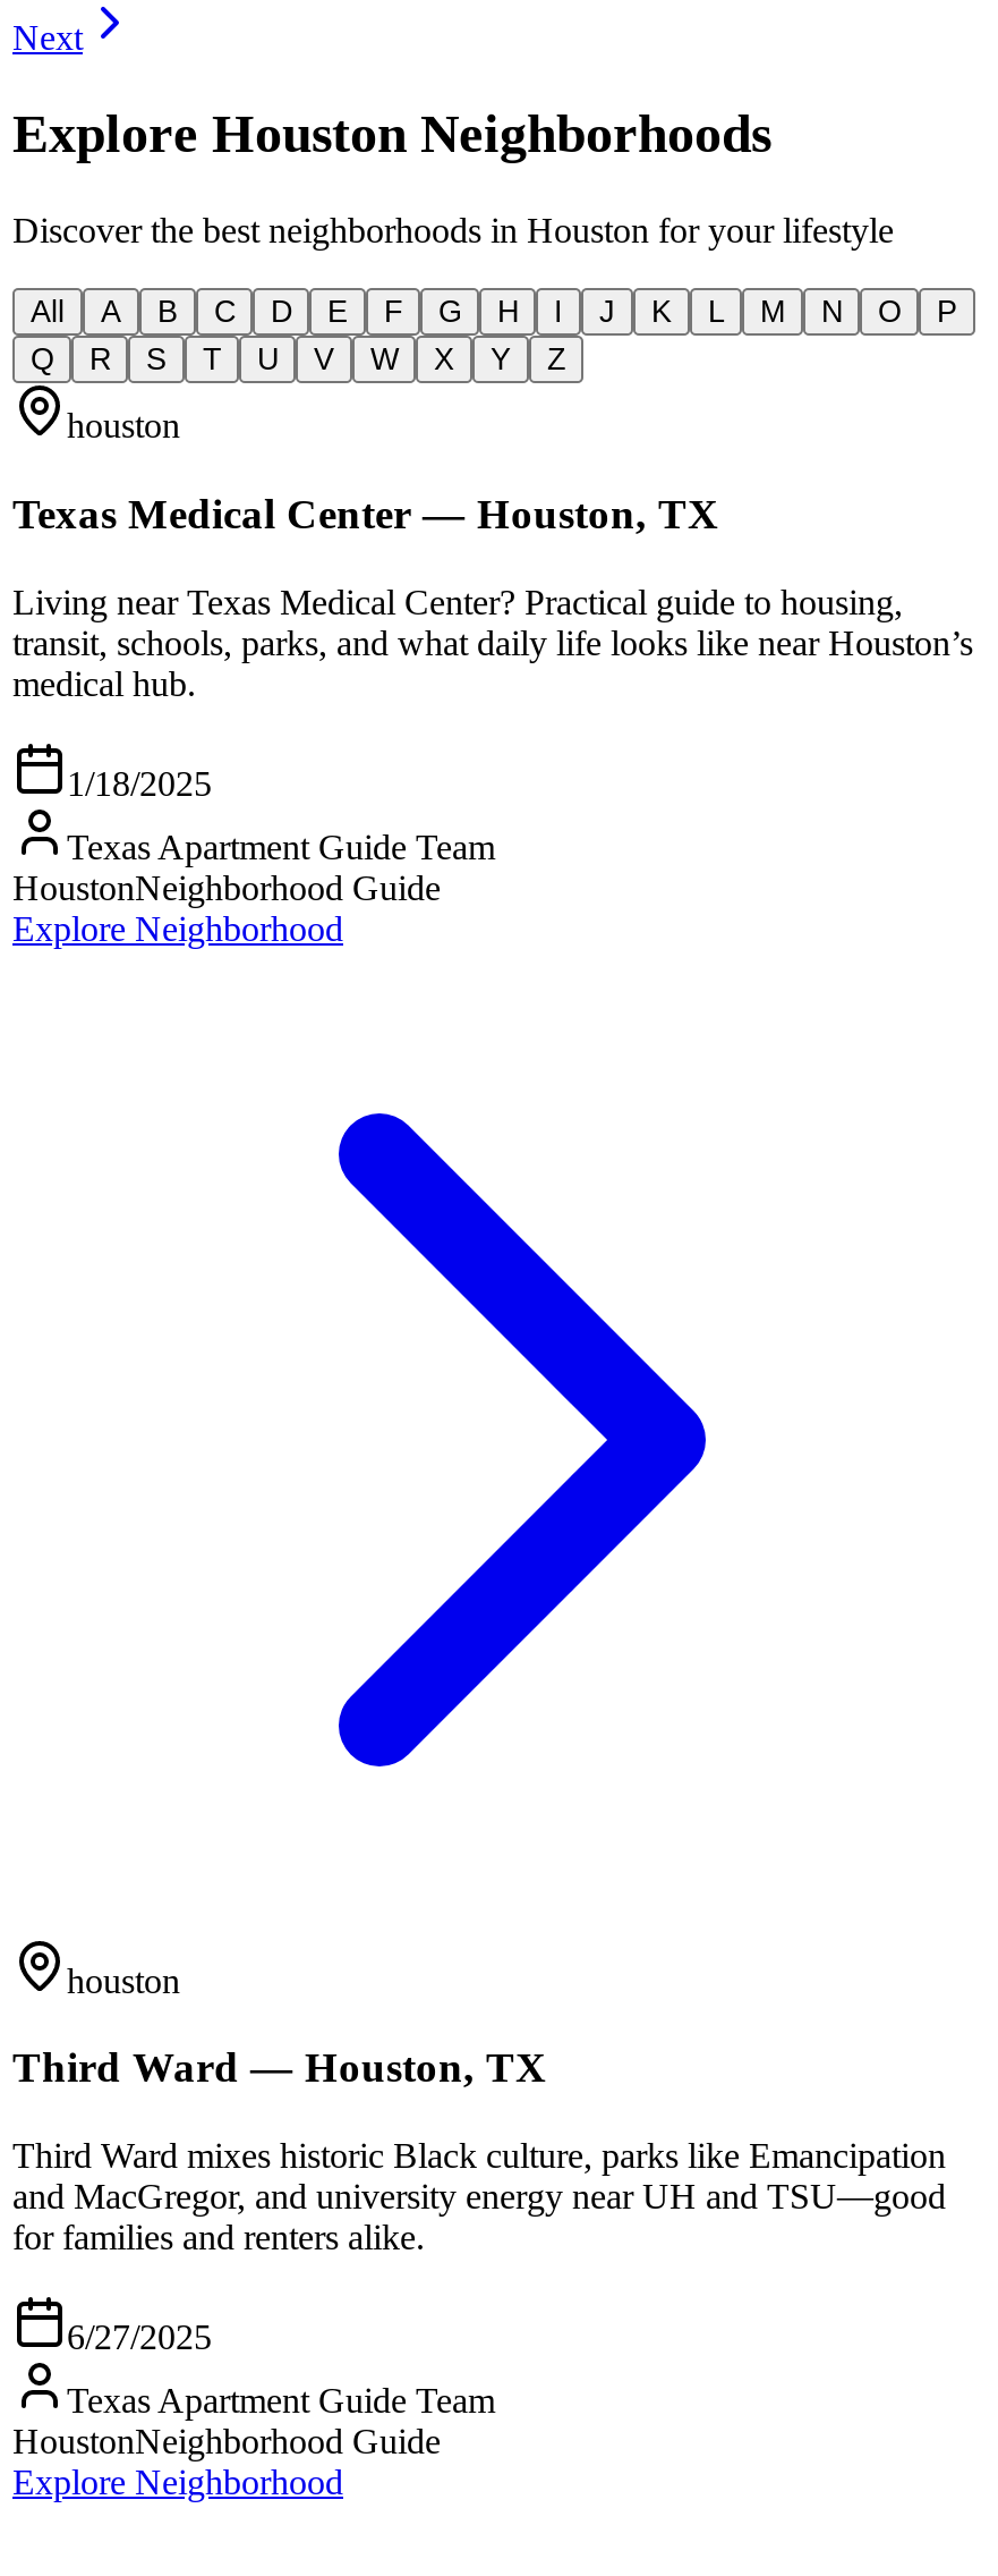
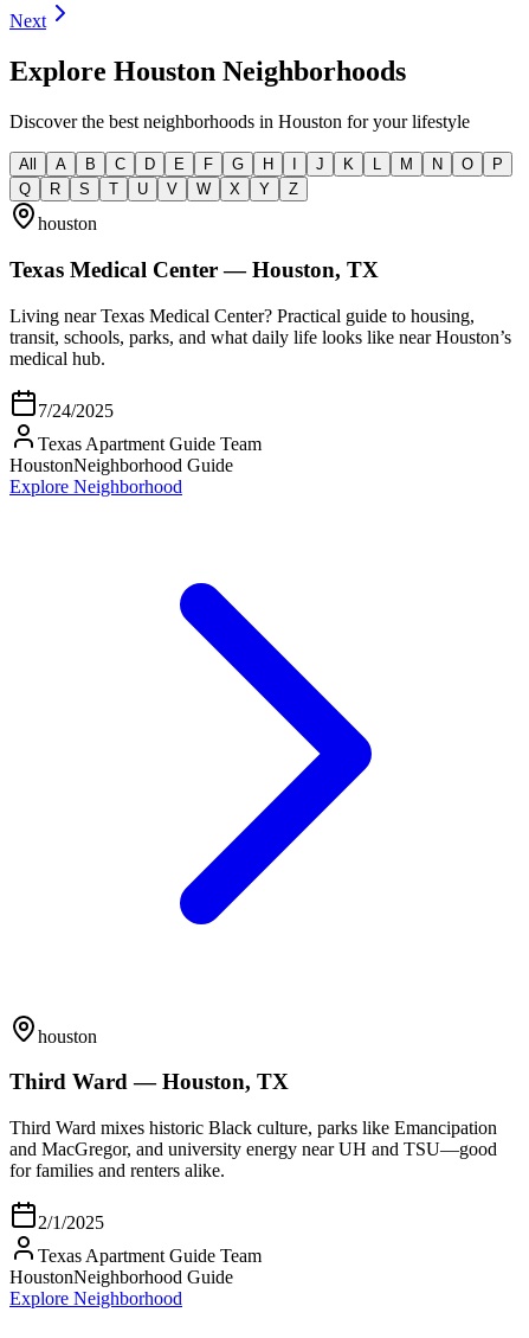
- 1/18/2025
+ 7/24/2025

- 6/27/2025
+ 2/1/2025
